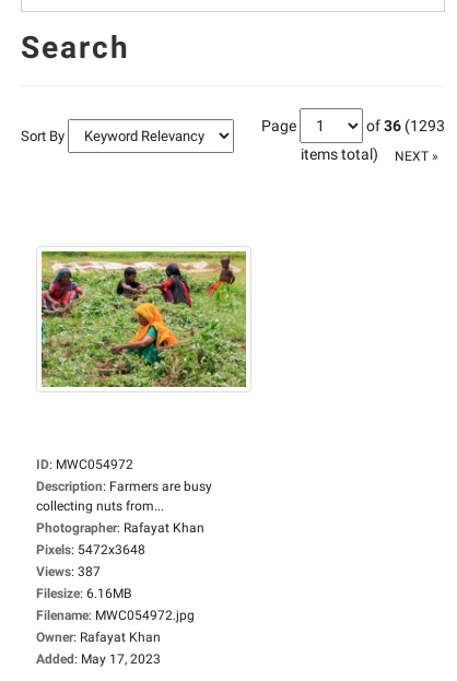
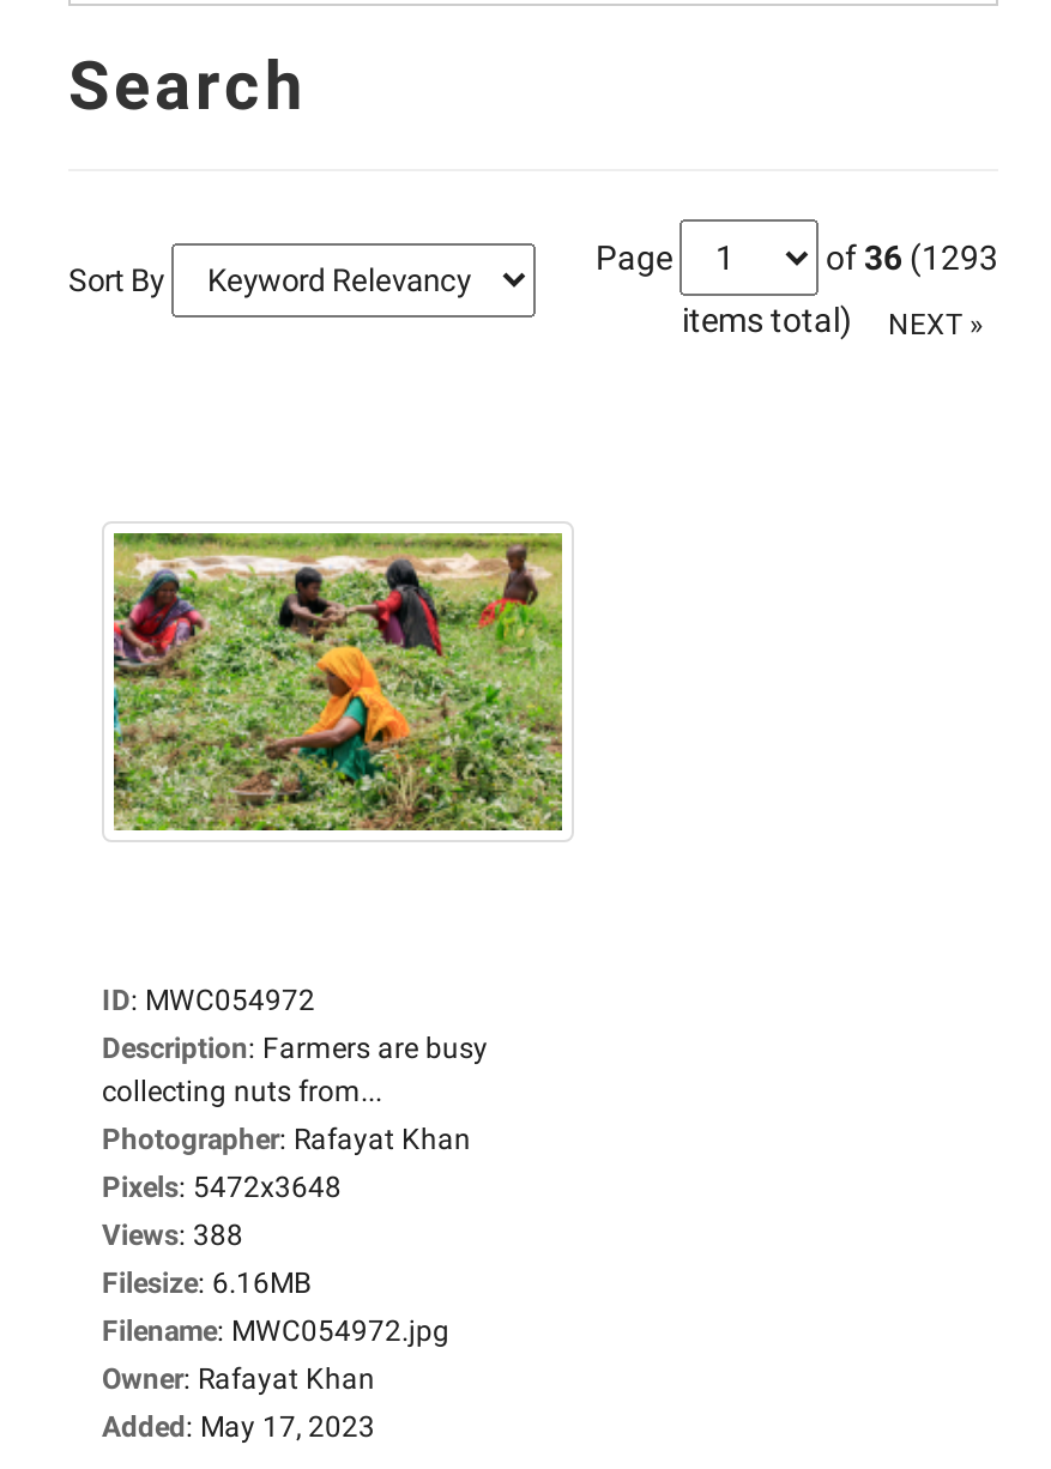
- Views: 387
+ Views: 388
